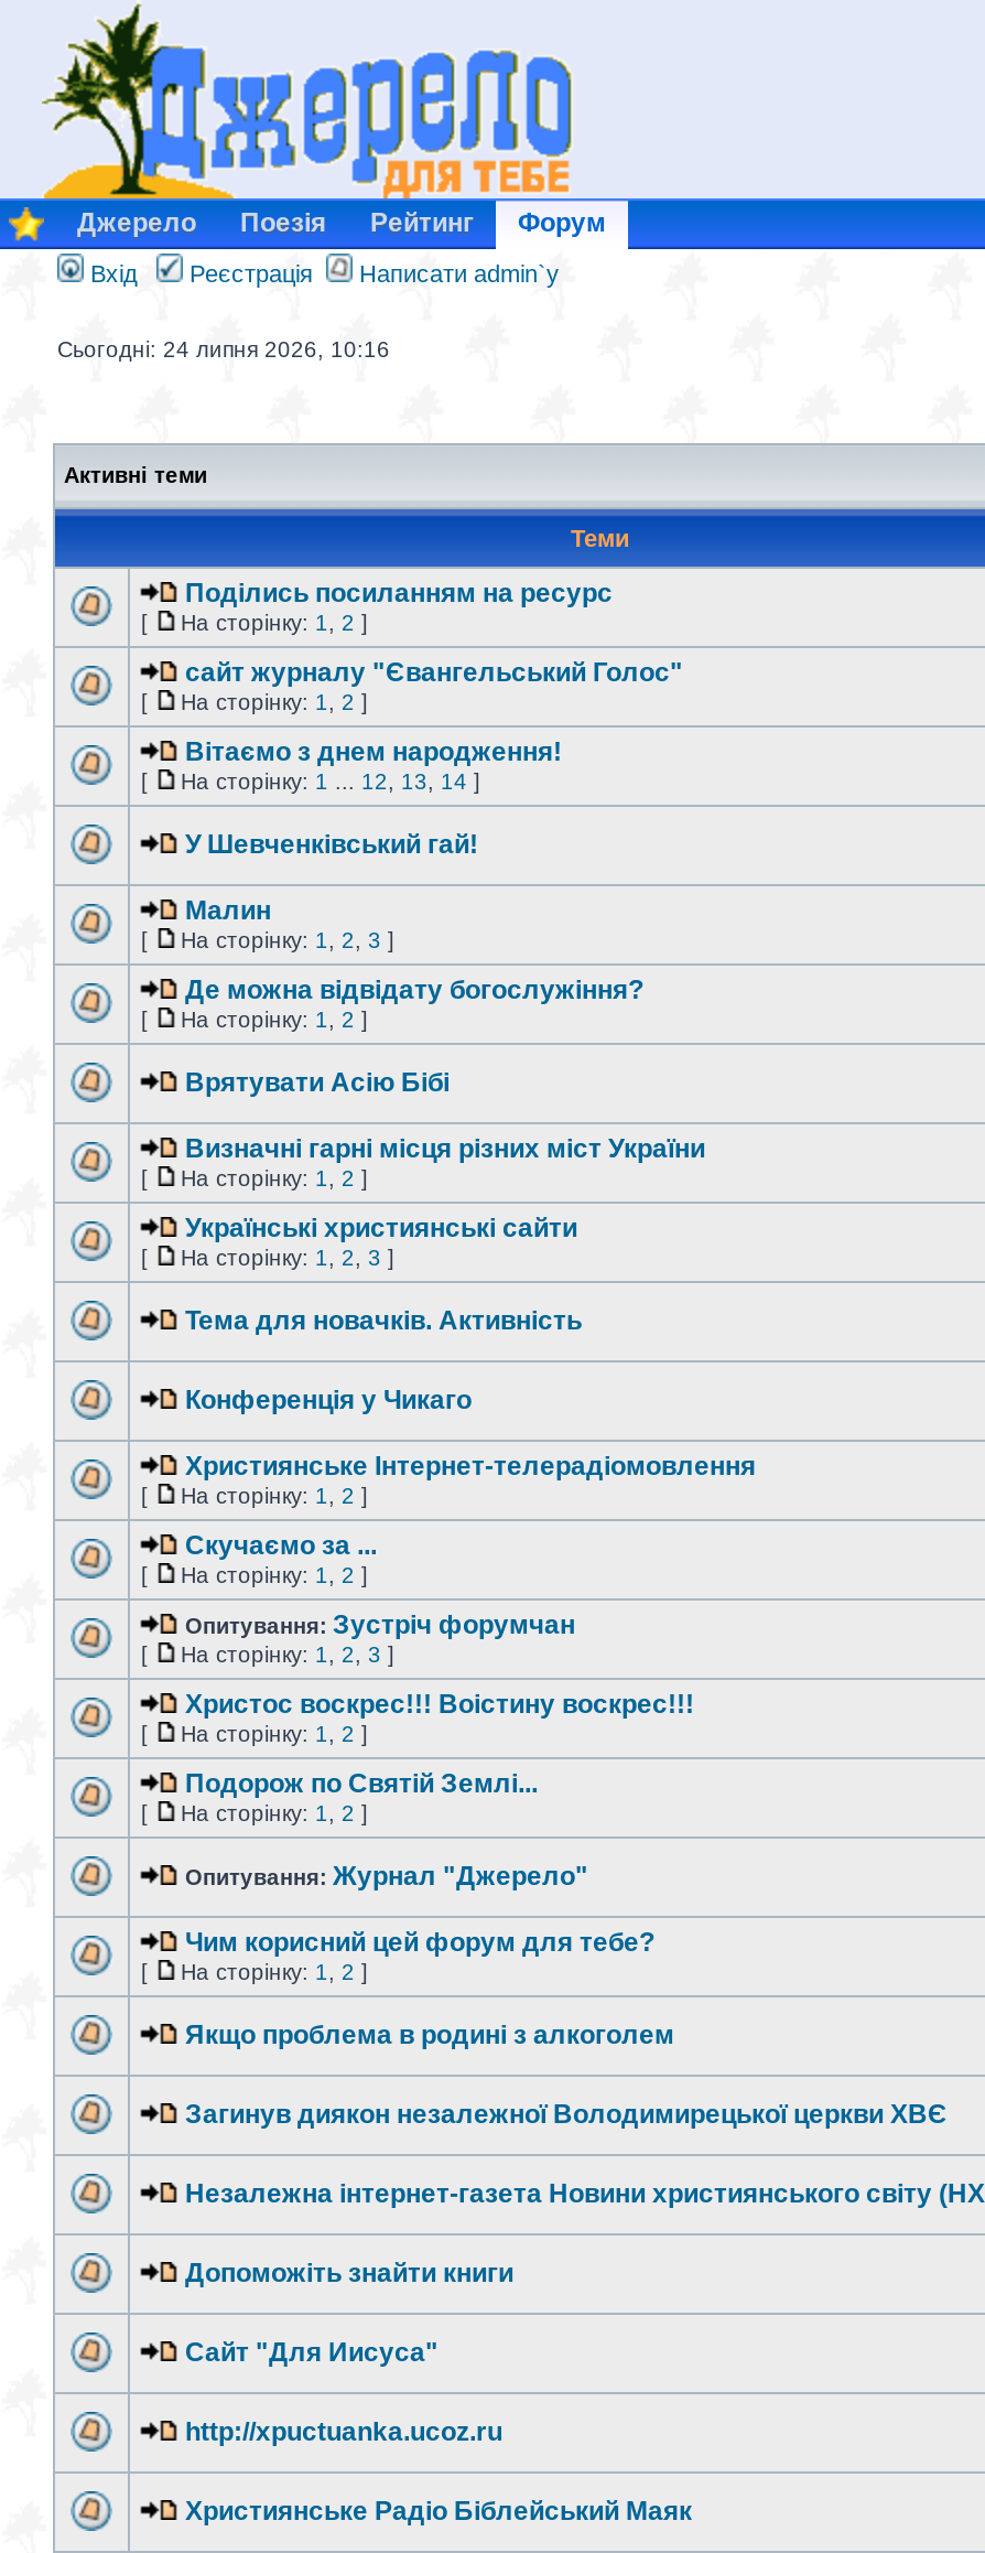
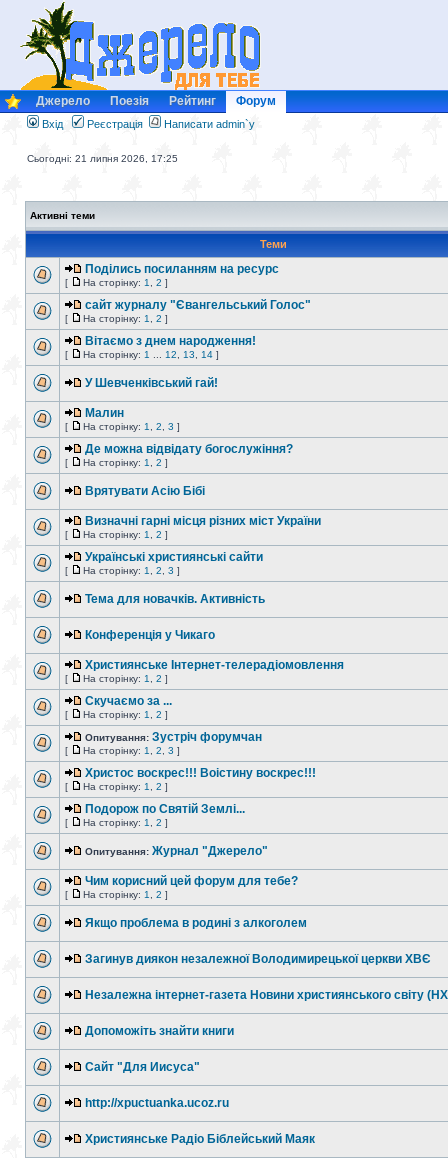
- Сьогодні: 24 липня 2026, 10:16
+ Сьогодні: 21 липня 2026, 17:25
